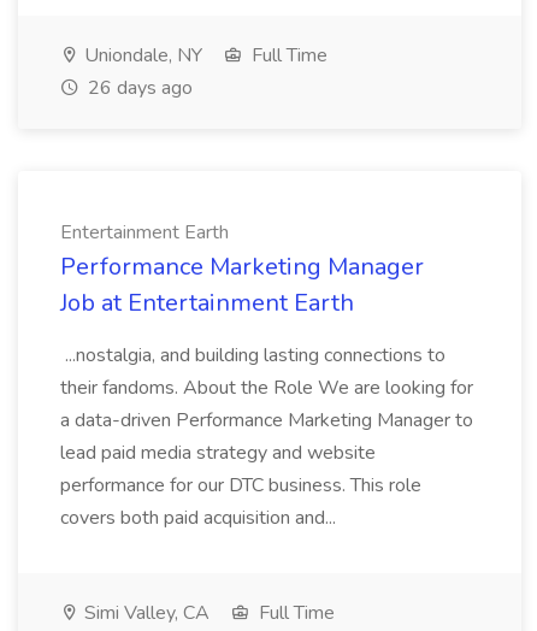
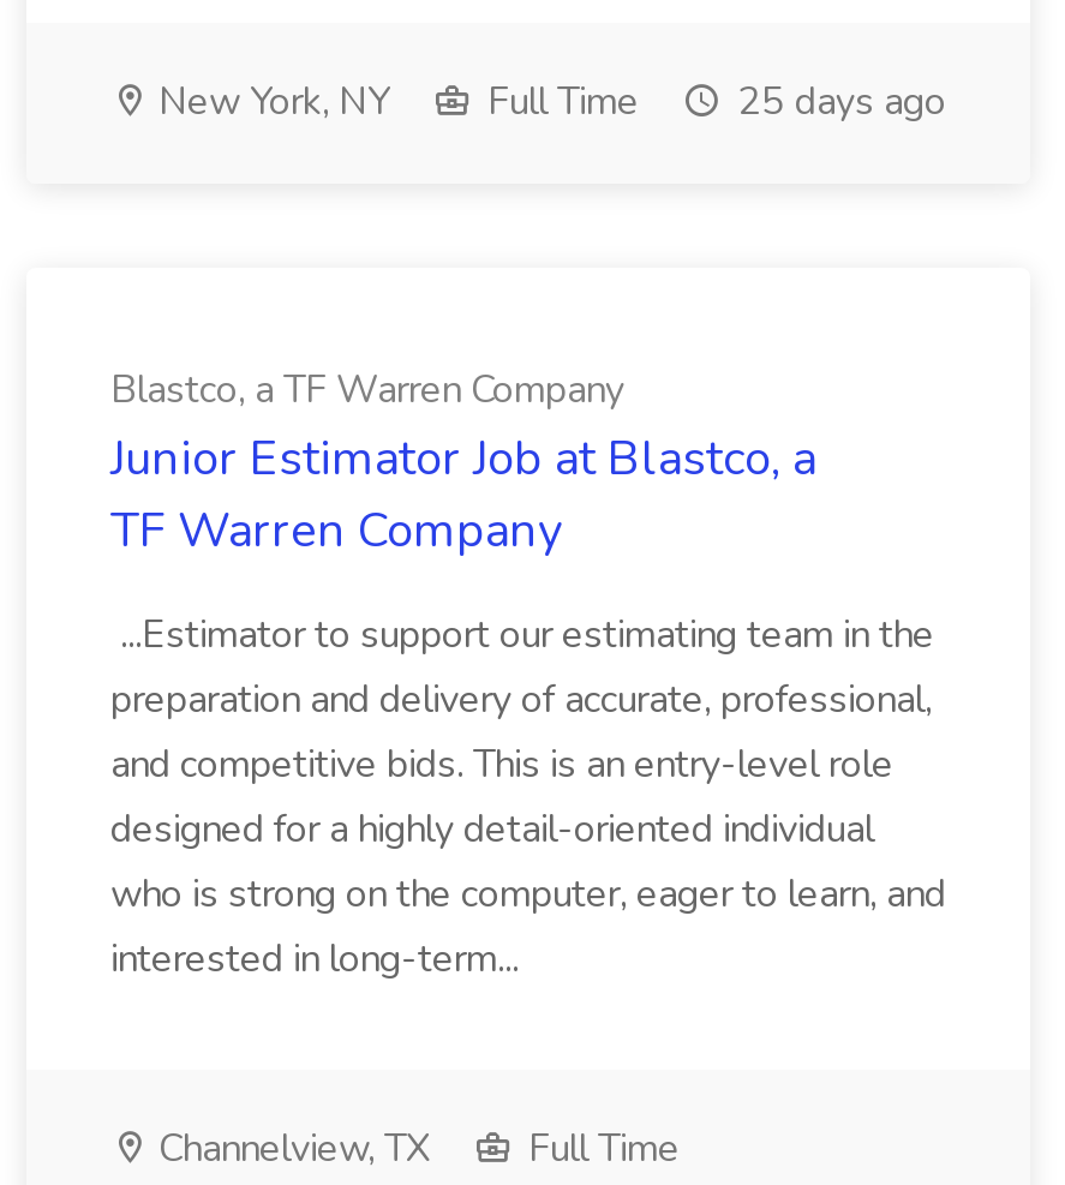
- Uniondale, NY
+ New York, NY

- 26 days ago
+ 25 days ago

- Entertainment Earth
- Performance Marketing Manager
- Job at Entertainment Earth
+ Blastco, a TF Warren Company
+ Junior Estimator Job at Blastco, a
+ TF Warren Company

- ...nostalgia, and building lasting connections to
- their fandoms. About the Role We are looking for
- a data-driven Performance Marketing Manager to
- lead paid media strategy and website
- performance for our DTC business. This role
- covers both paid acquisition and...
+ ...Estimator to support our estimating team in the
+ preparation and delivery of accurate, professional,
+ and competitive bids. This is an entry-level role
+ designed for a highly detail-oriented individual
+ who is strong on the computer, eager to learn, and
+ interested in long-term...

- Simi Valley, CA
+ Channelview, TX
